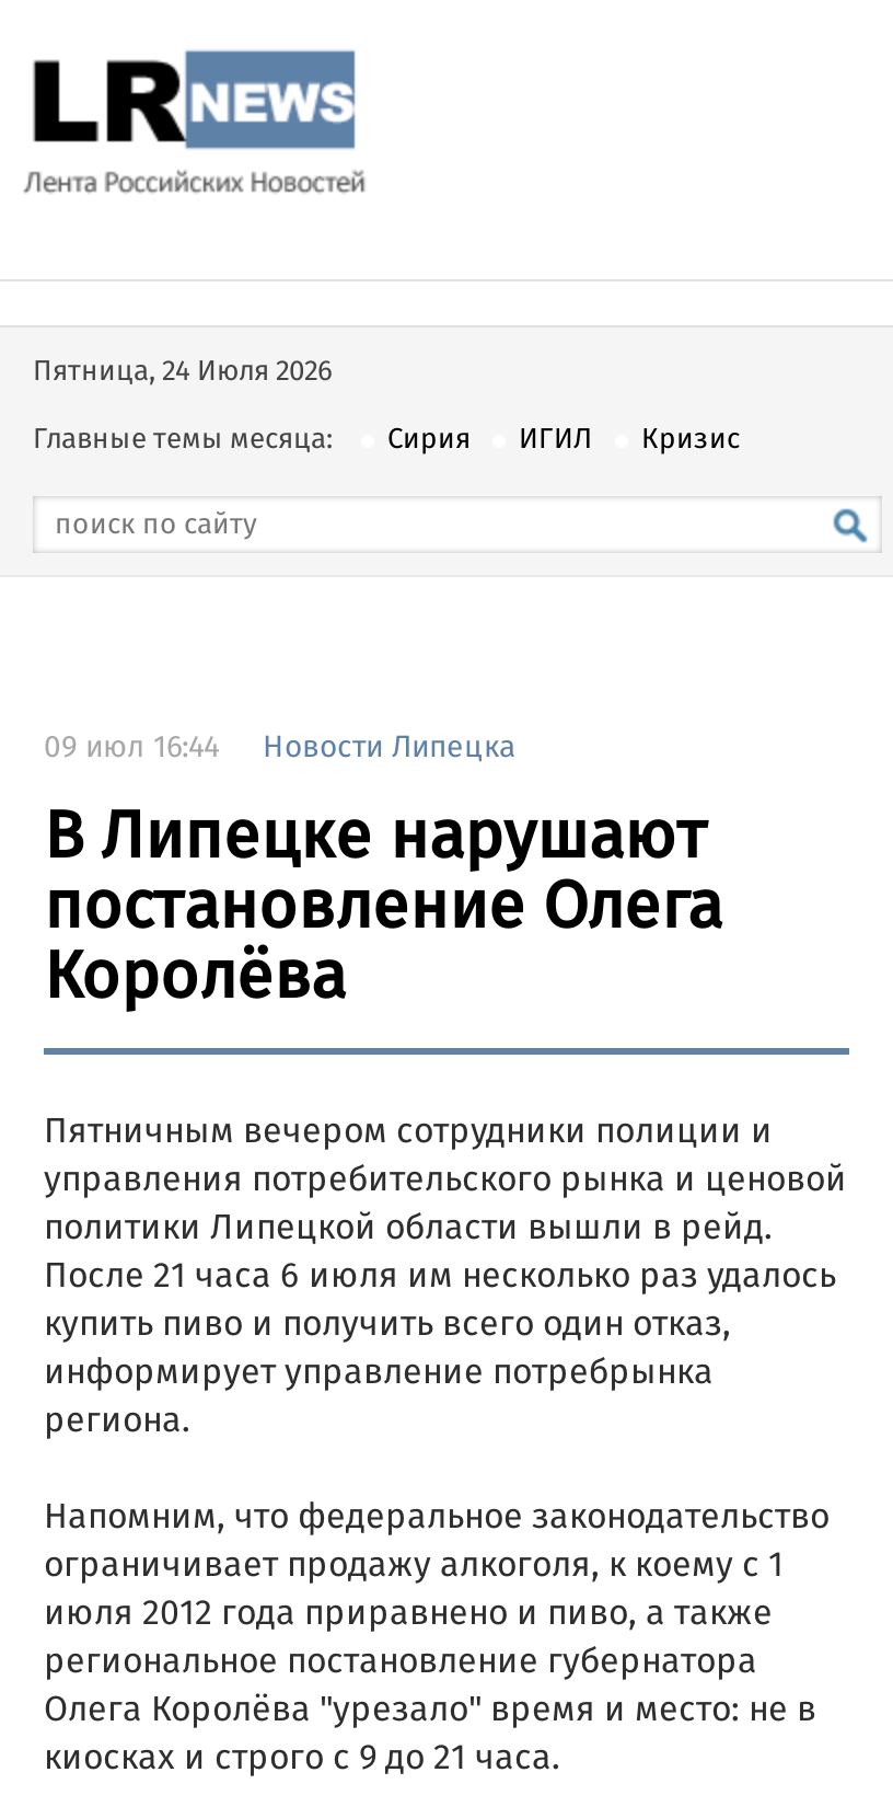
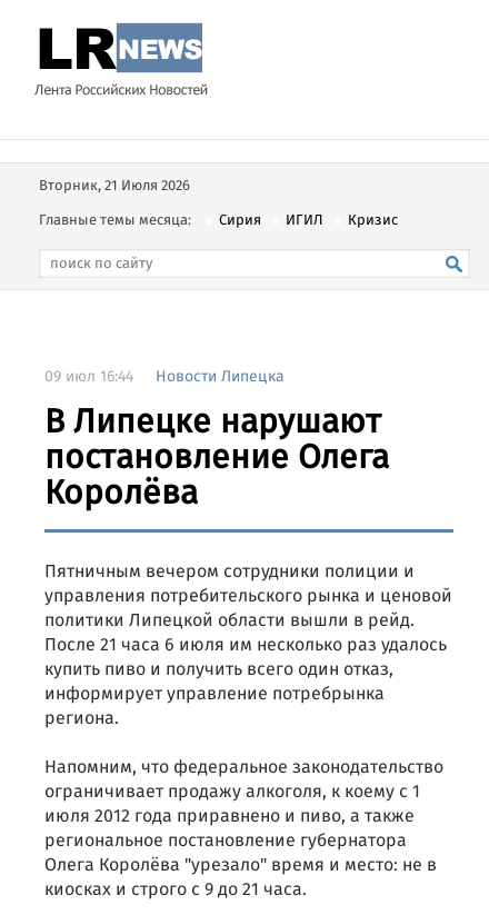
- Пятница, 24 Июля 2026
+ Вторник, 21 Июля 2026
